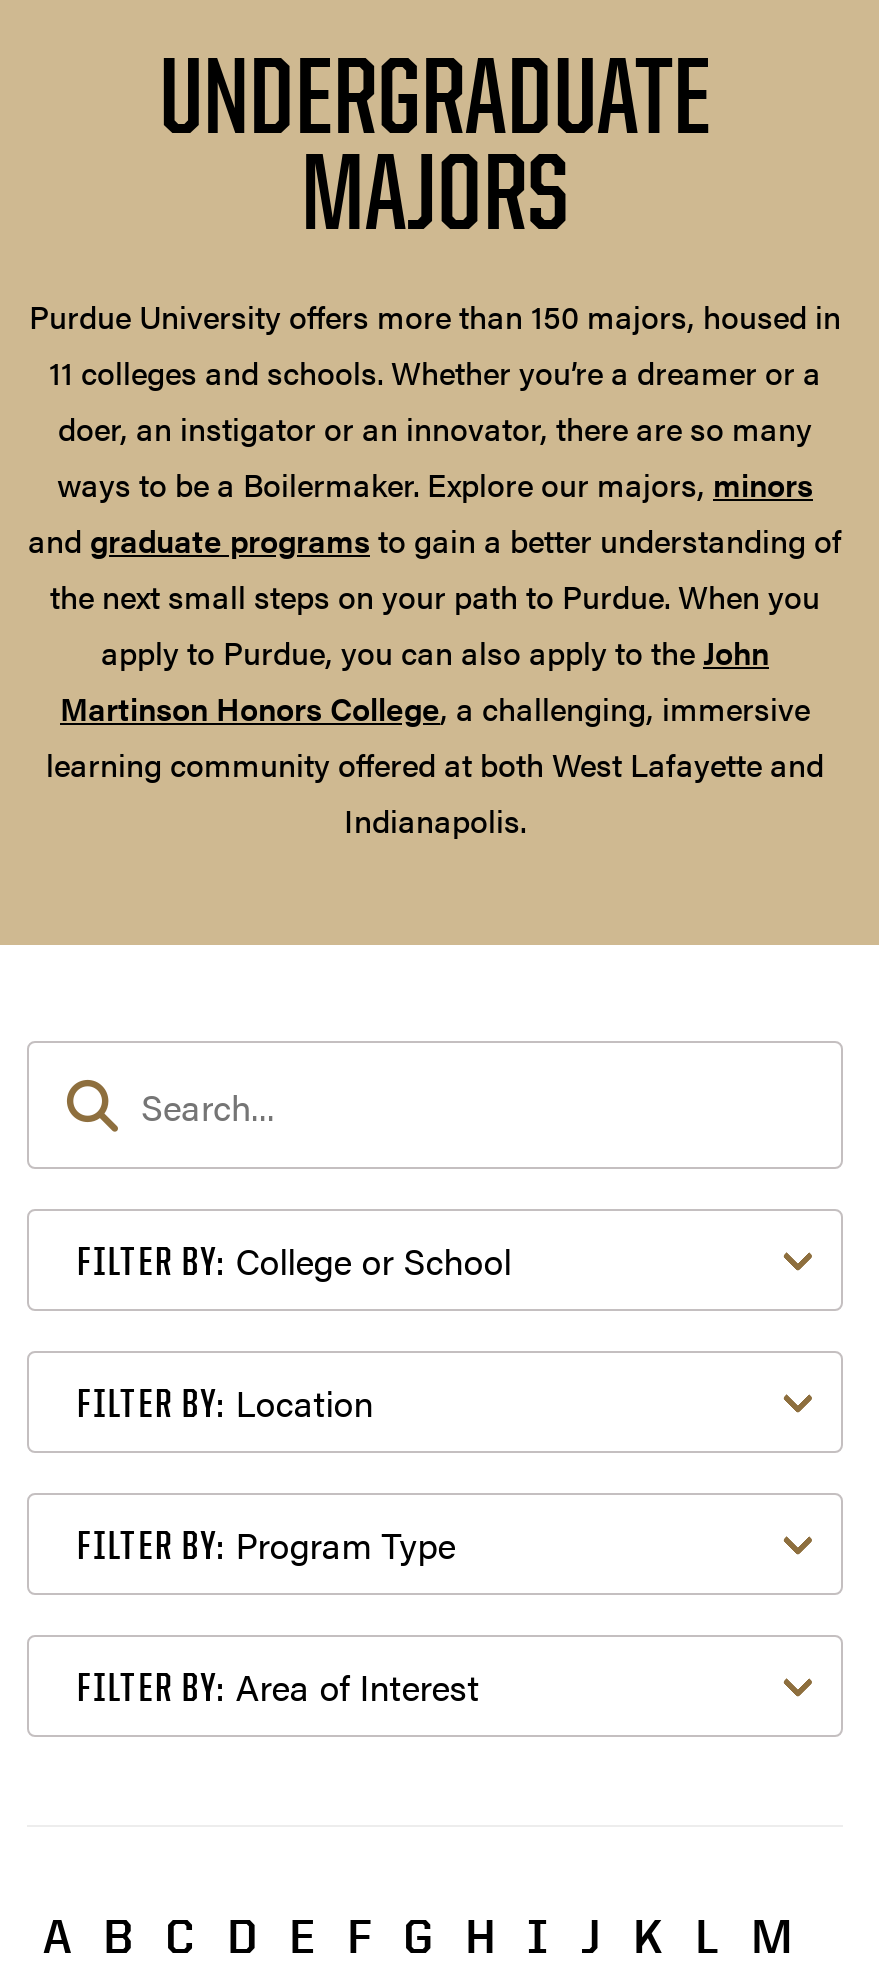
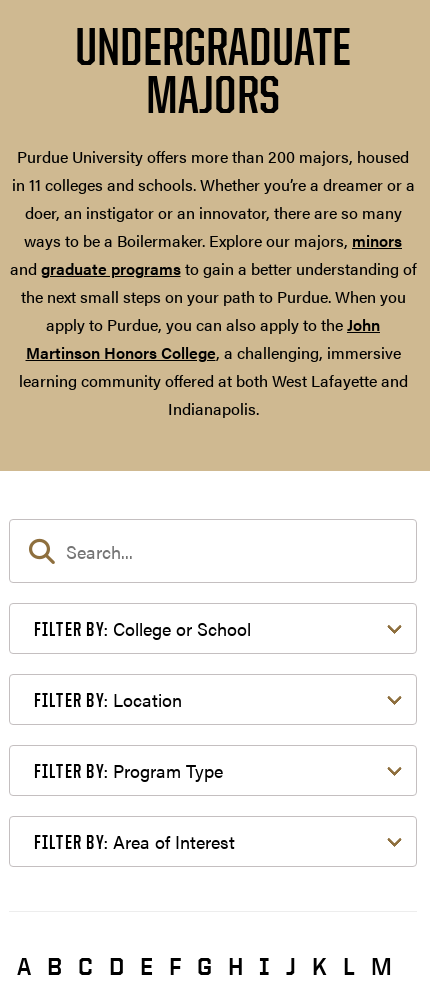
- Purdue University offers more than 150 majors, housed in
- 11 colleges and schools. Whether you’re a dreamer or a
+ Purdue University offers more than 200 majors, housed
+ in 11 colleges and schools. Whether you’re a dreamer or a
